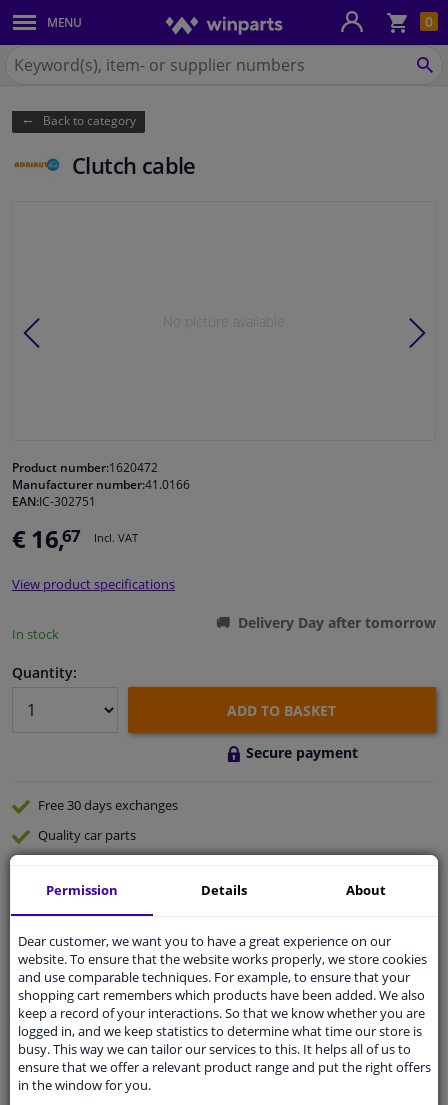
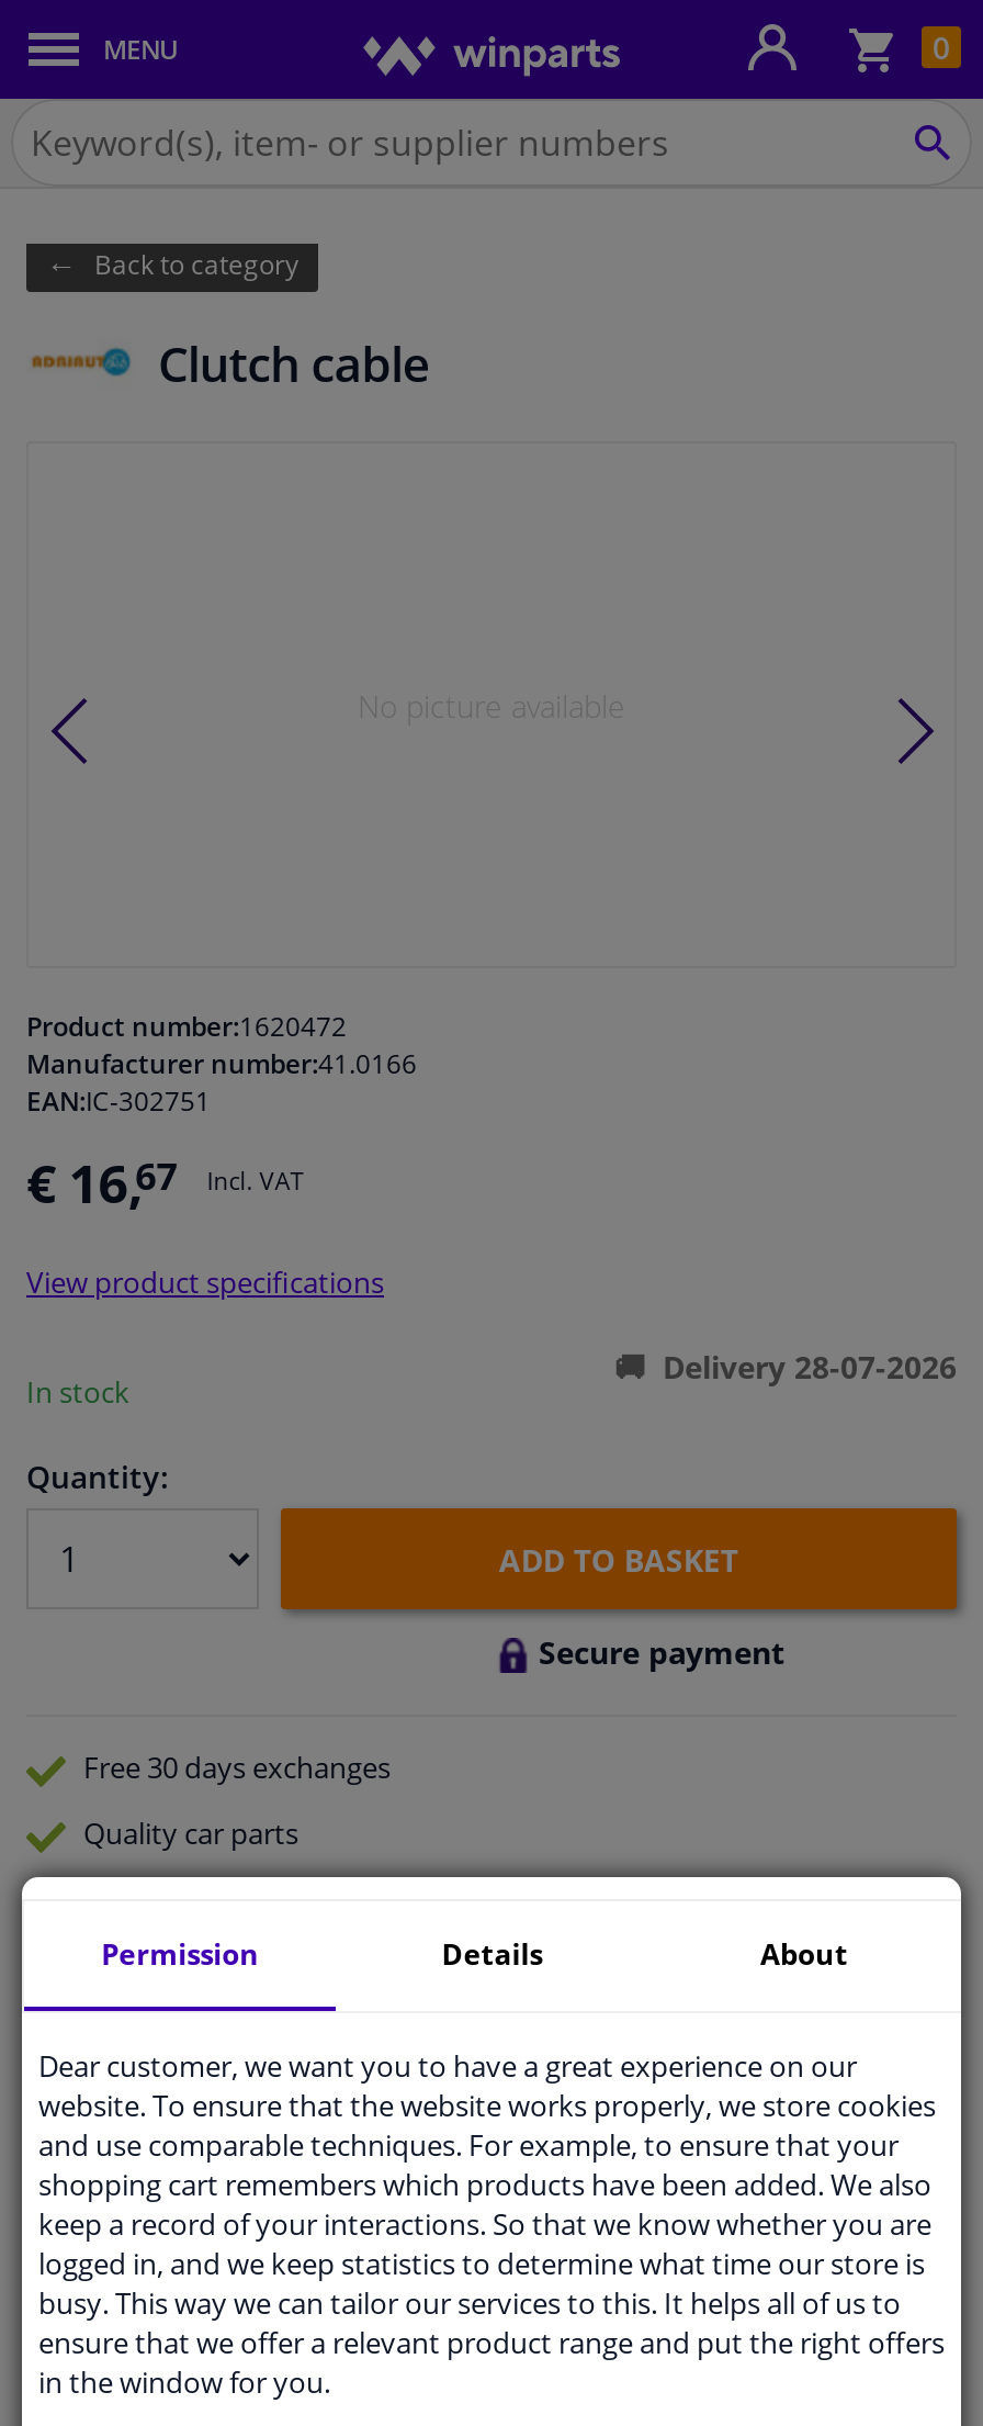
- Delivery Day after tomorrow
+ Delivery 28-07-2026
